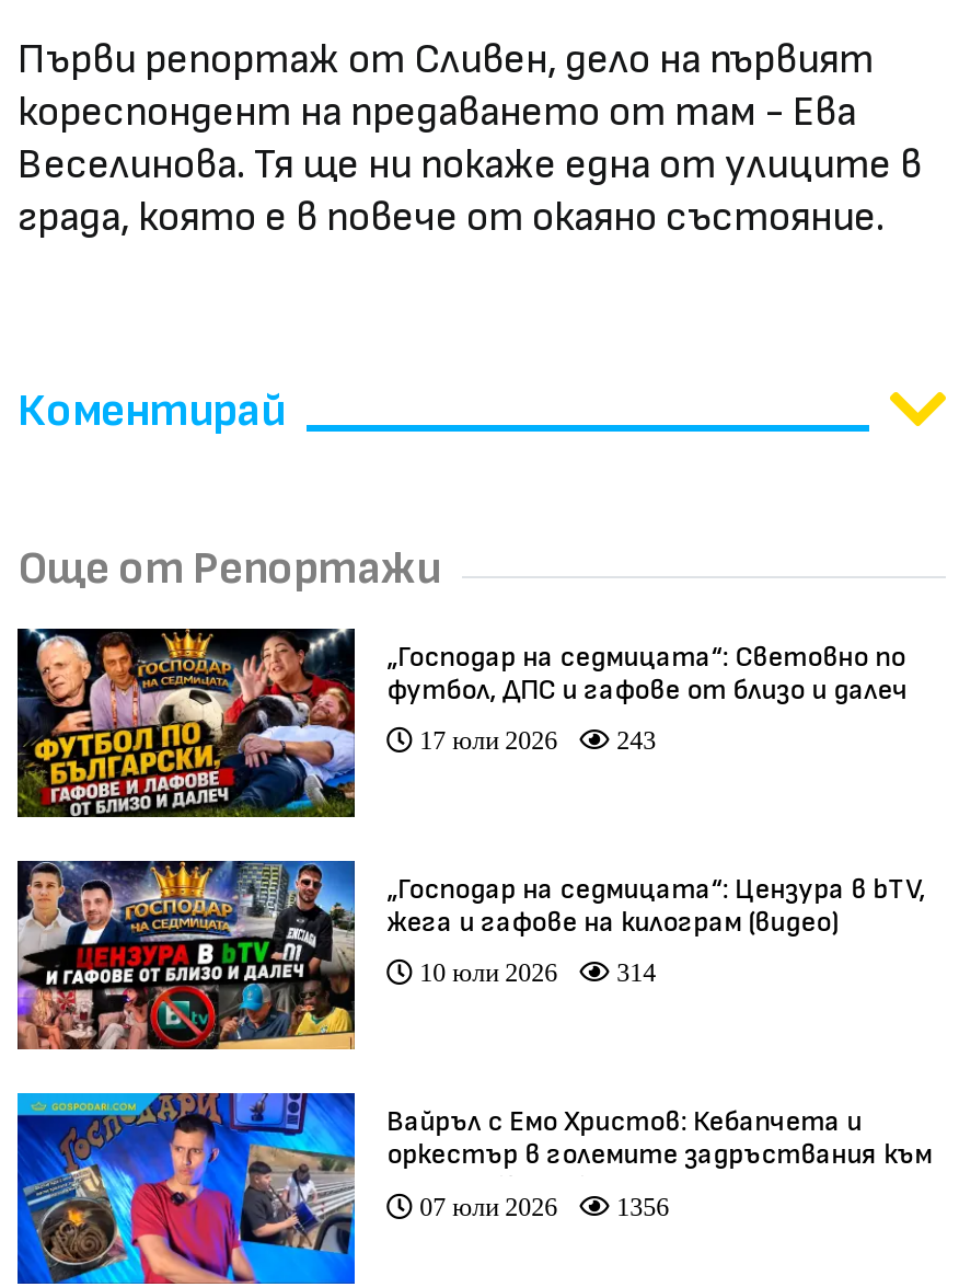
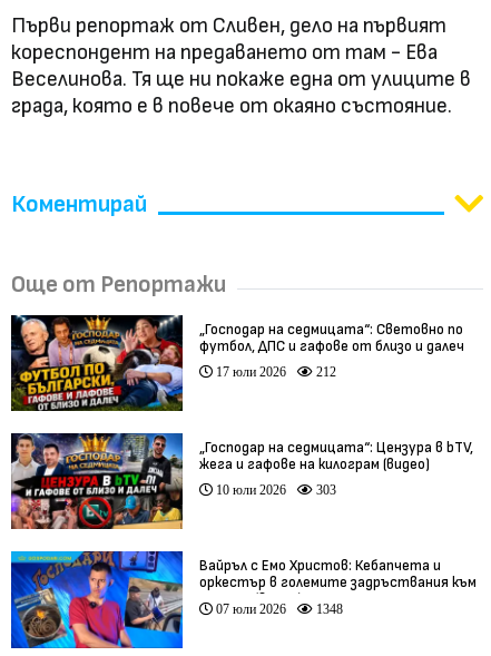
- 17 юли 2026 243
+ 17 юли 2026 212

- 10 юли 2026 314
+ 10 юли 2026 303

- 1356
+ 1348
